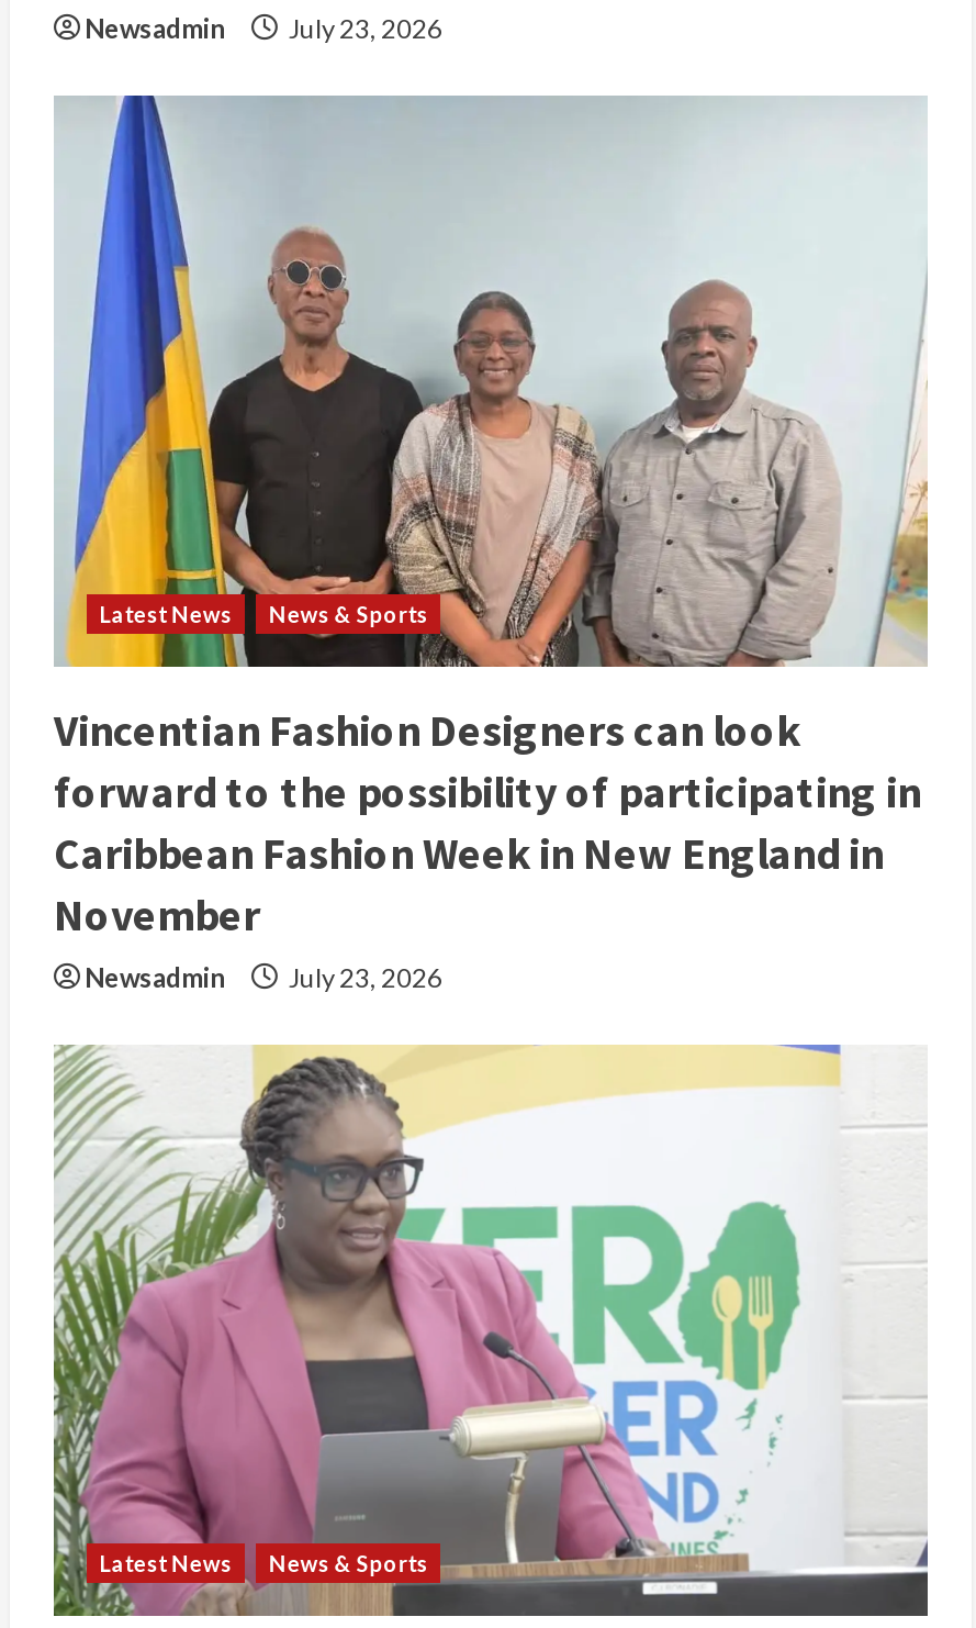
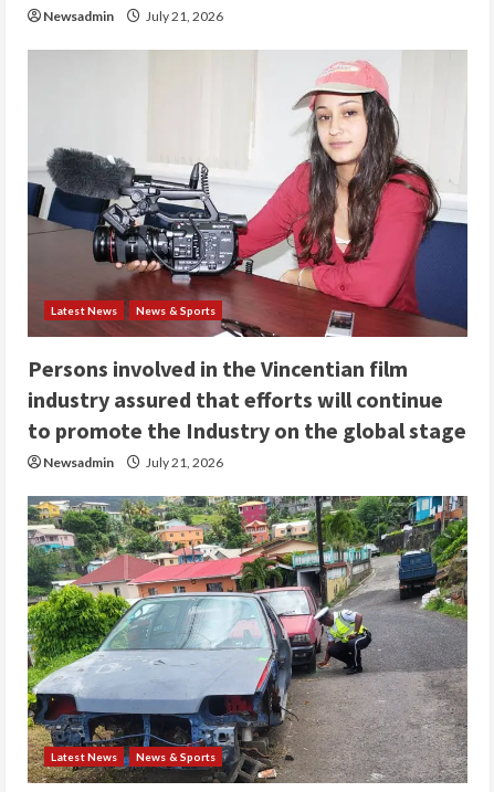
- Newsadmin July 23, 2026
+ Newsadmin July 21, 2026

- [image]
- Vincentian Fashion Designers can look
- forward to the possibility of participating in
- Caribbean Fashion Week in New England in
- November
+ [image]
+ Persons involved in the Vincentian film
+ industry assured that efforts will continue
+ to promote the Industry on the global stage

- Newsadmin July 23, 2026
+ Newsadmin July 21, 2026

- [image]
+ [image]
